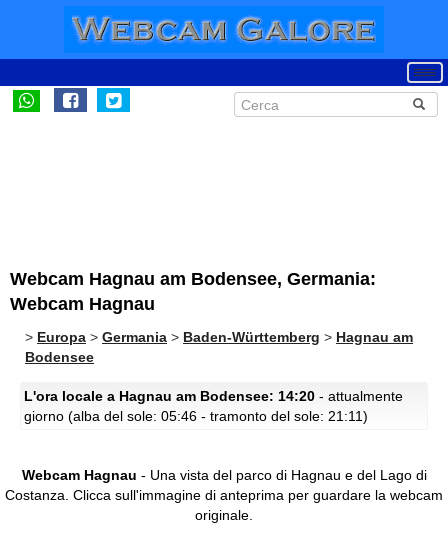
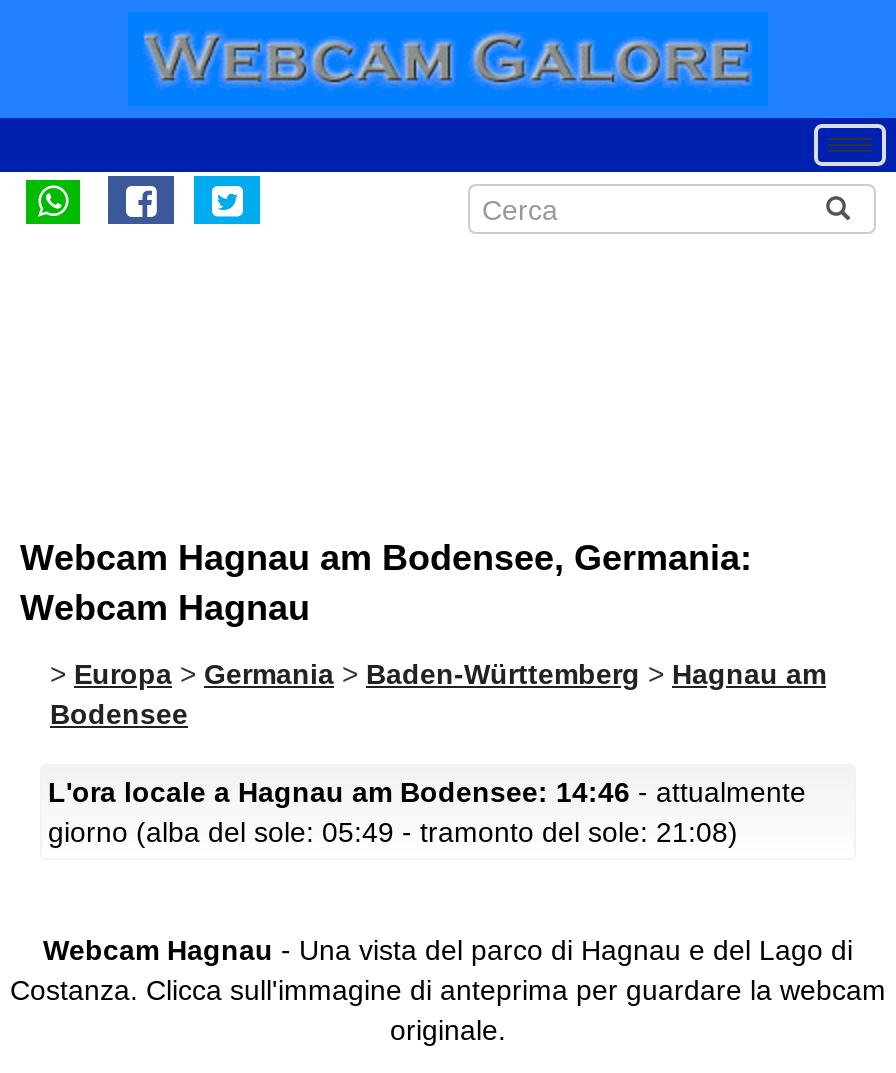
- L'ora locale a Hagnau am Bodensee: 14:20 - attualmente
+ L'ora locale a Hagnau am Bodensee: 14:46 - attualmente

- giorno (alba del sole: 05:46 - tramonto del sole: 21:11)
+ giorno (alba del sole: 05:49 - tramonto del sole: 21:08)
